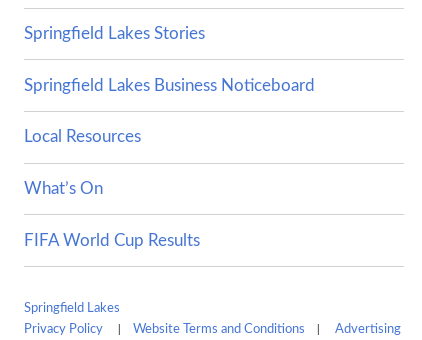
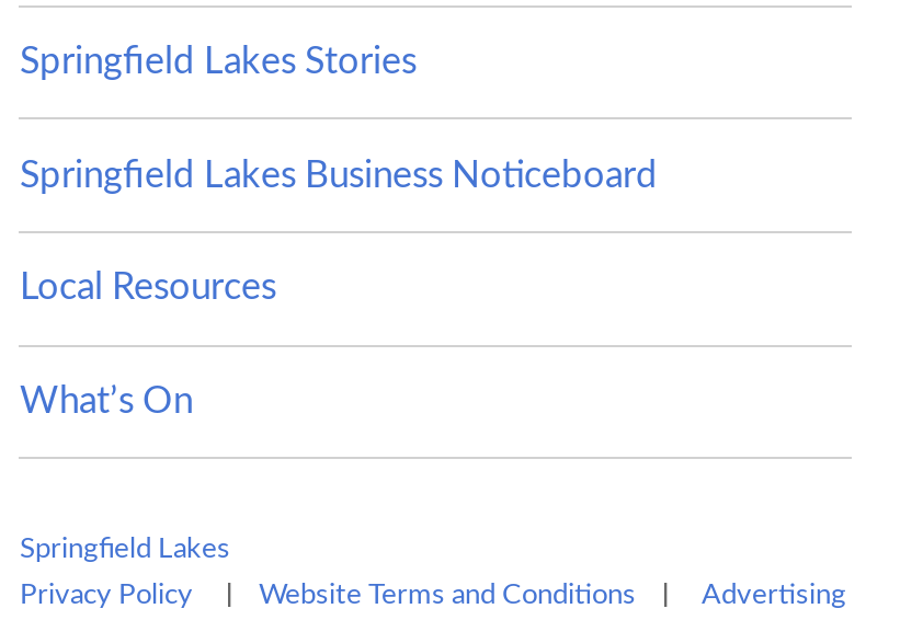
- FIFA World Cup Results
